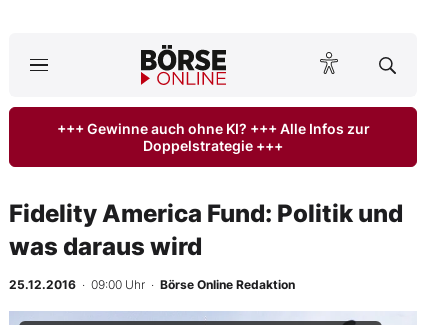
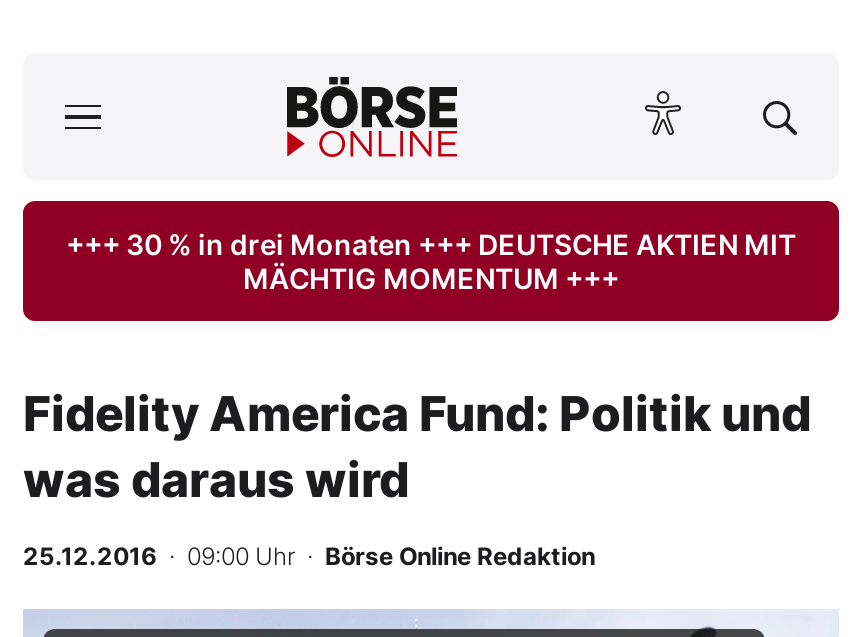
- +++ Gewinne auch ohne KI? +++ Alle Infos zur
- Doppelstrategie +++
+ +++ 30 % in drei Monaten +++ DEUTSCHE AKTIEN MIT
+ MÄCHTIG MOMENTUM +++
